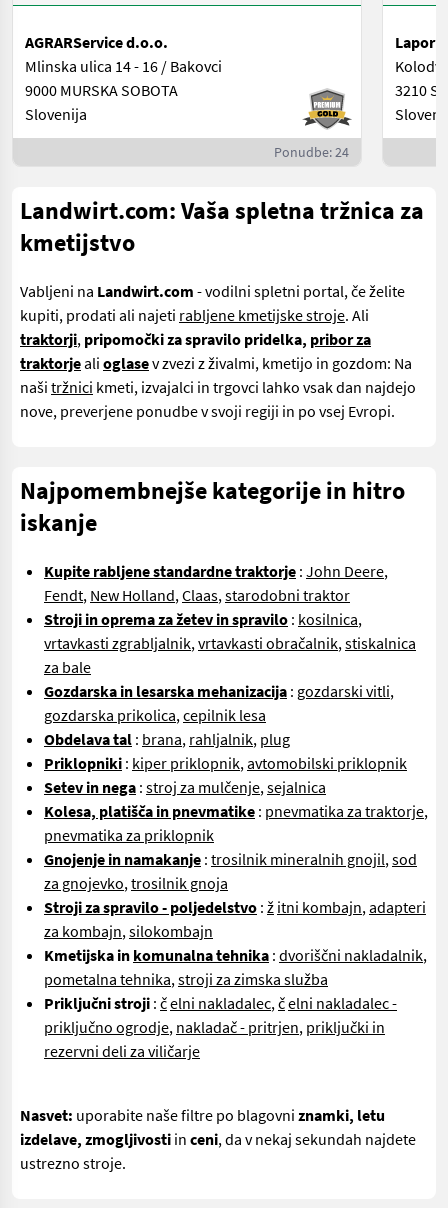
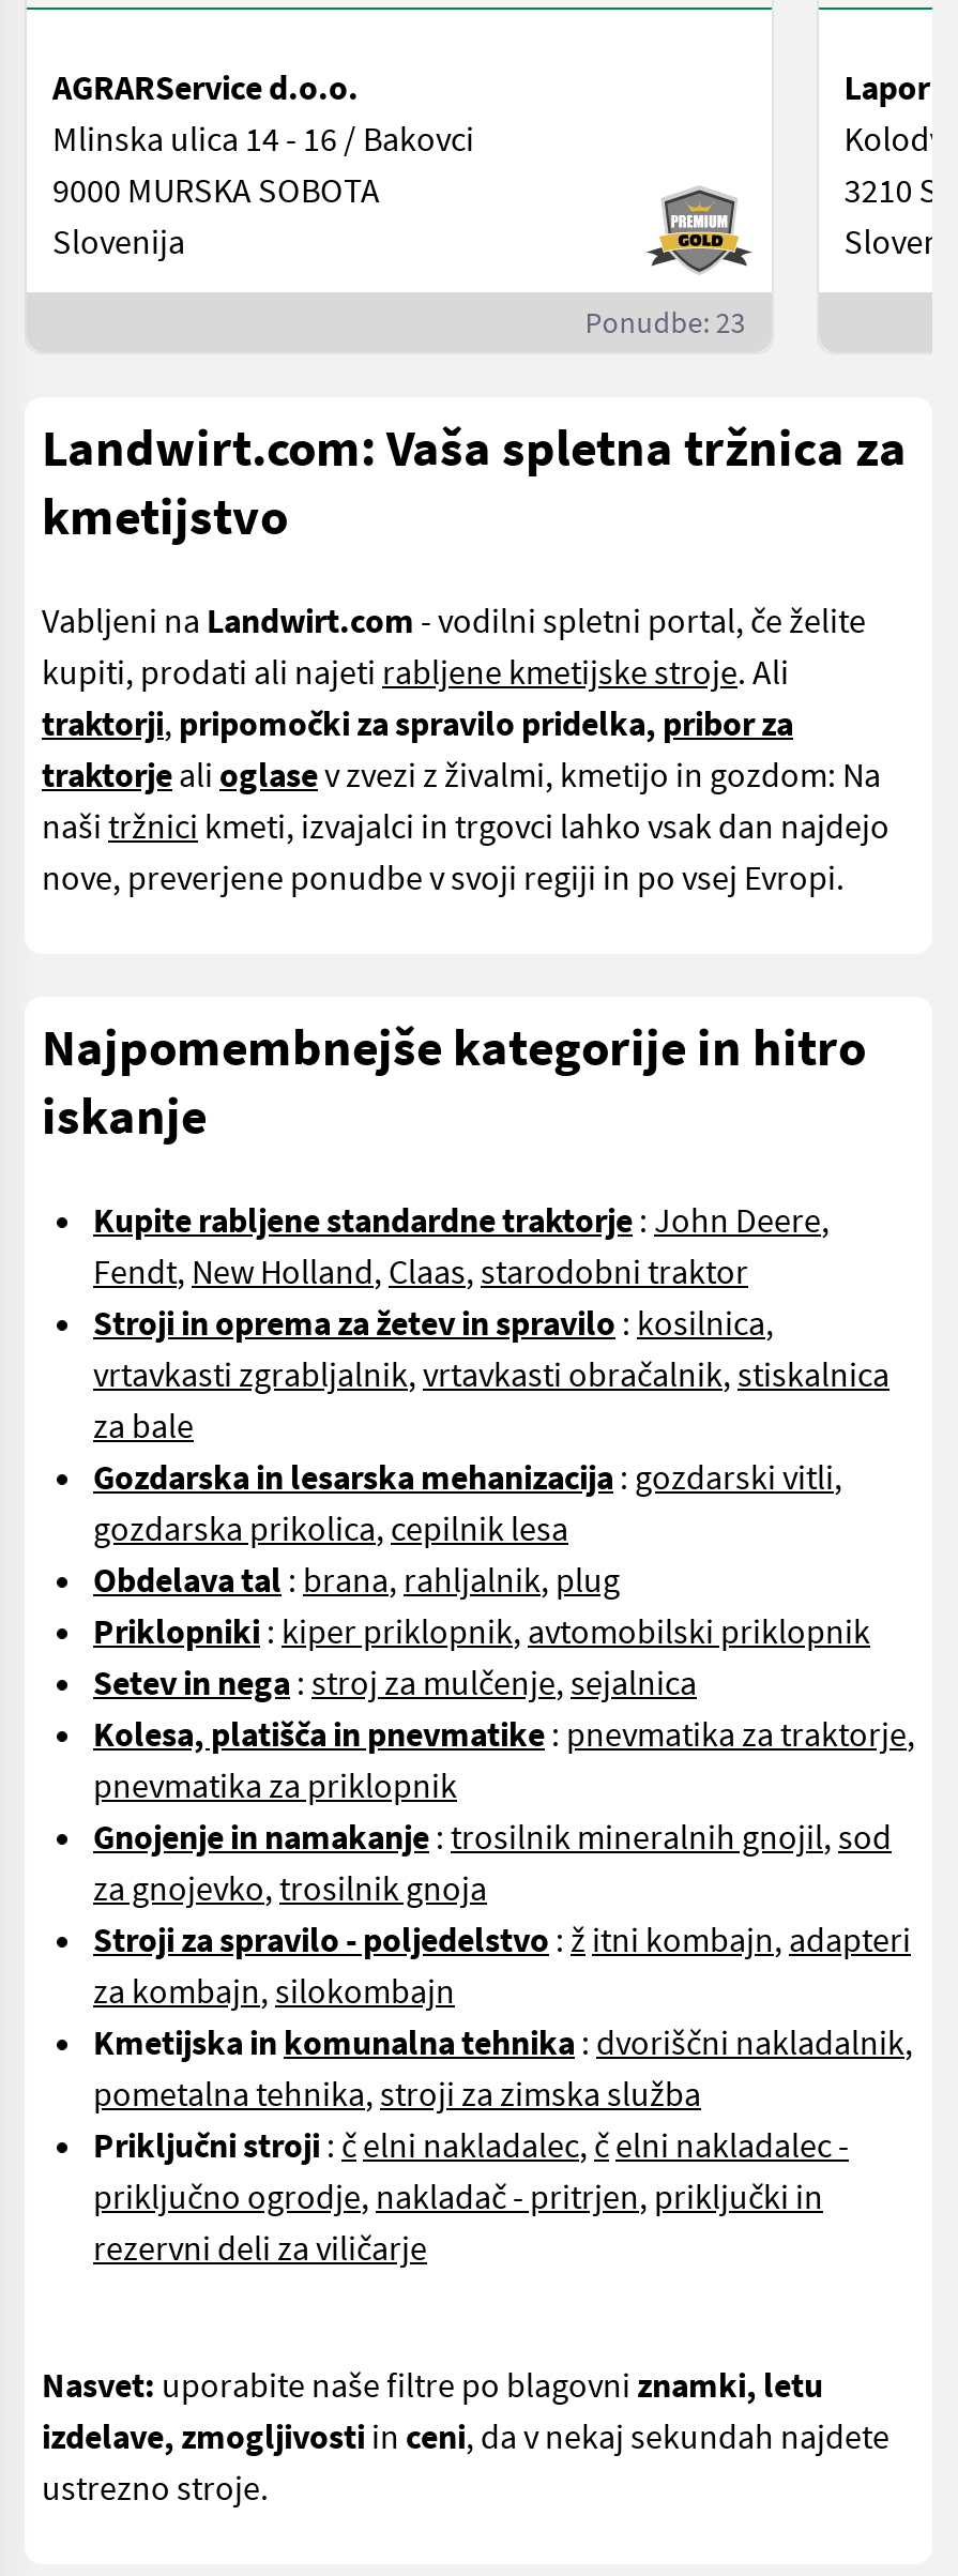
- Ponudbe: 24
+ Ponudbe: 23
